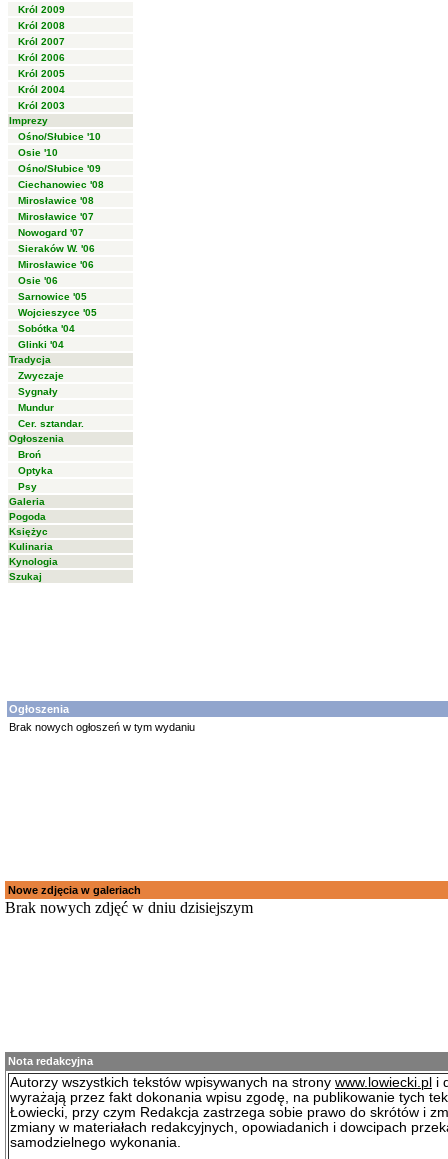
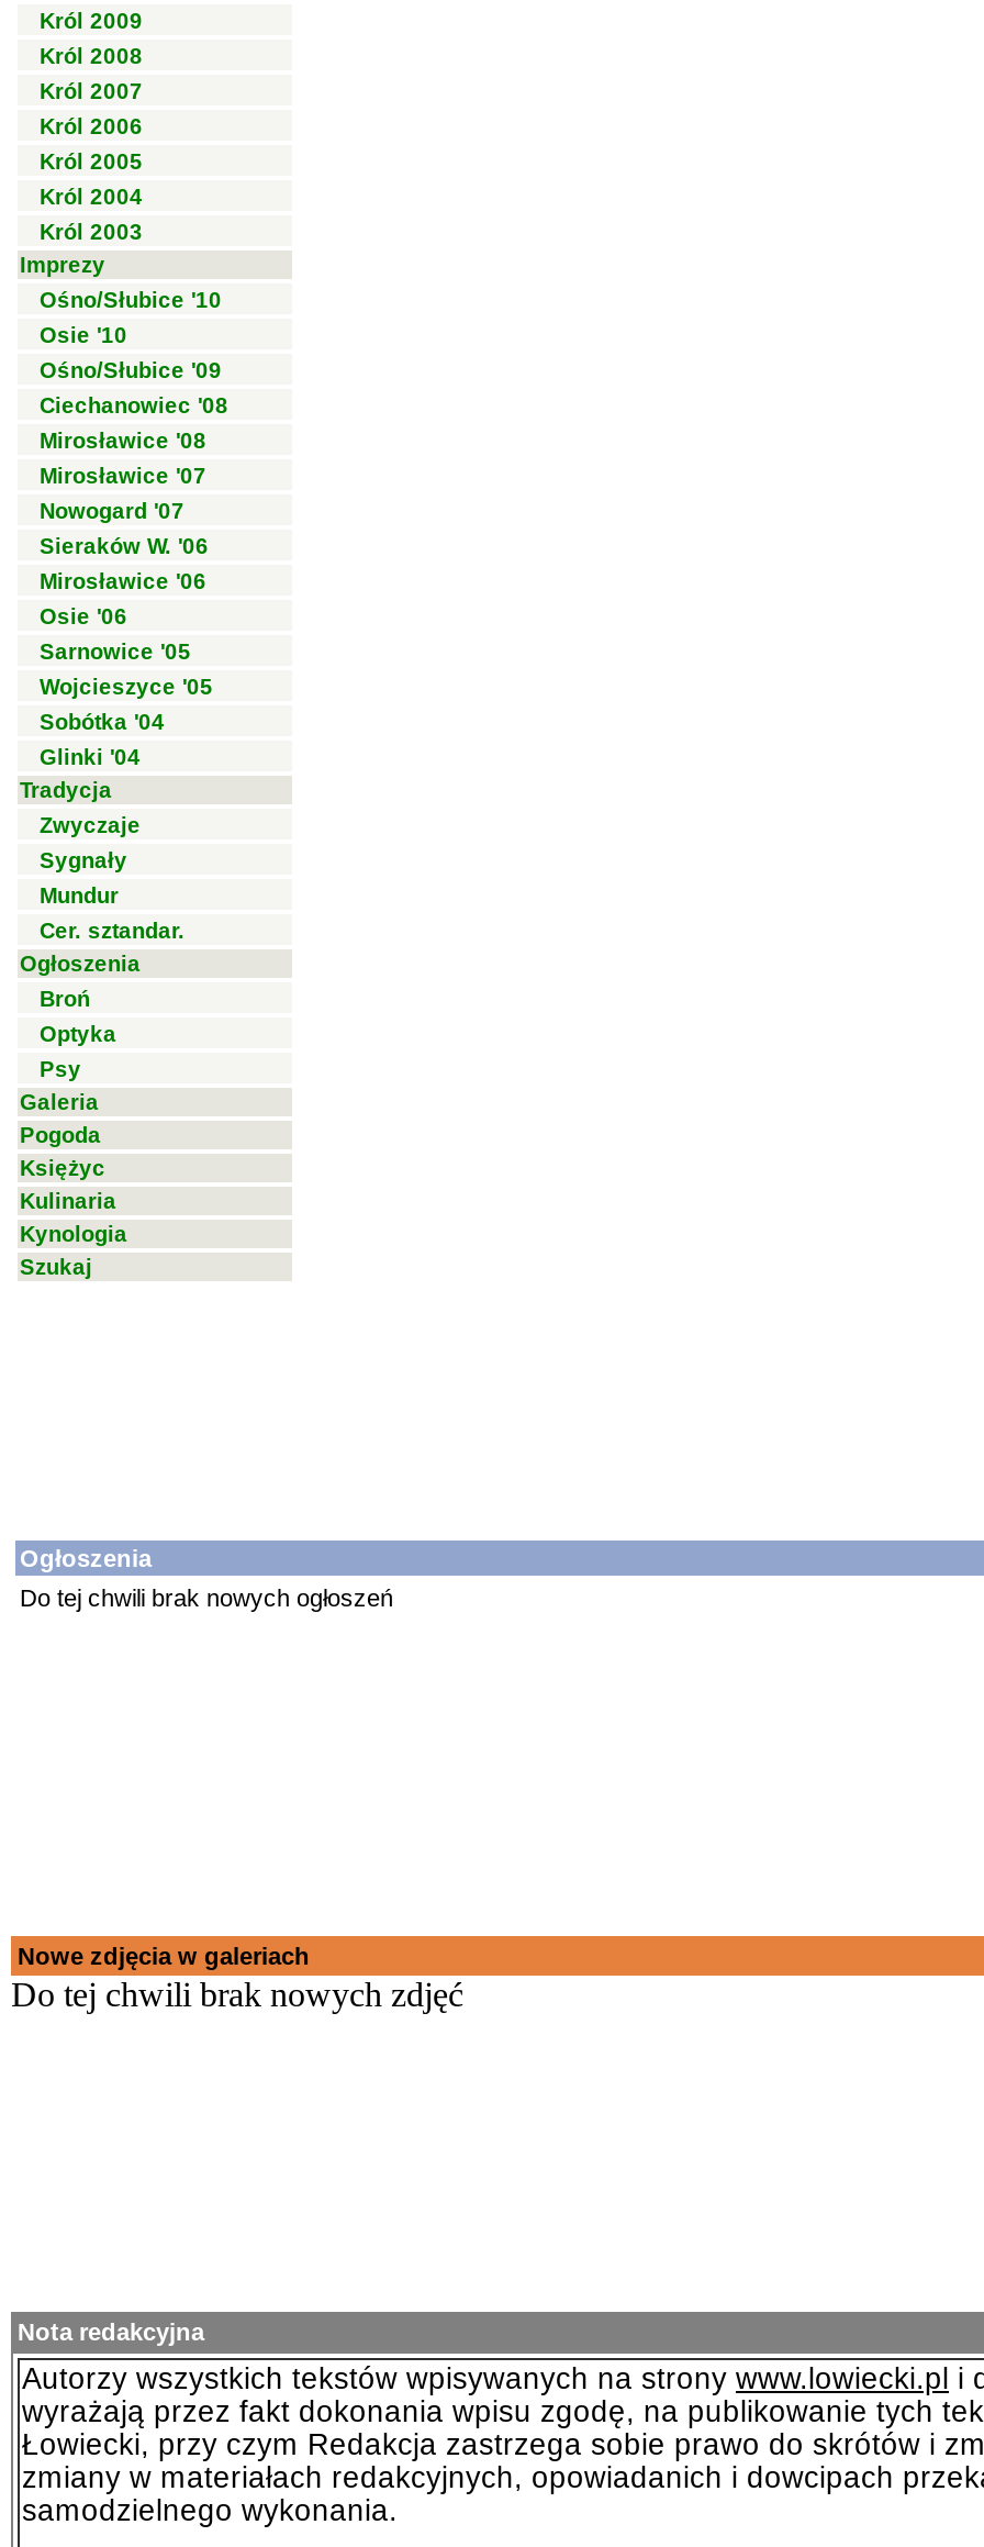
- Brak nowych ogłoszeń w tym wydaniu
+ Do tej chwili brak nowych ogłoszeń

- Brak nowych zdjęć w dniu dzisiejszym
+ Do tej chwili brak nowych zdjęć
